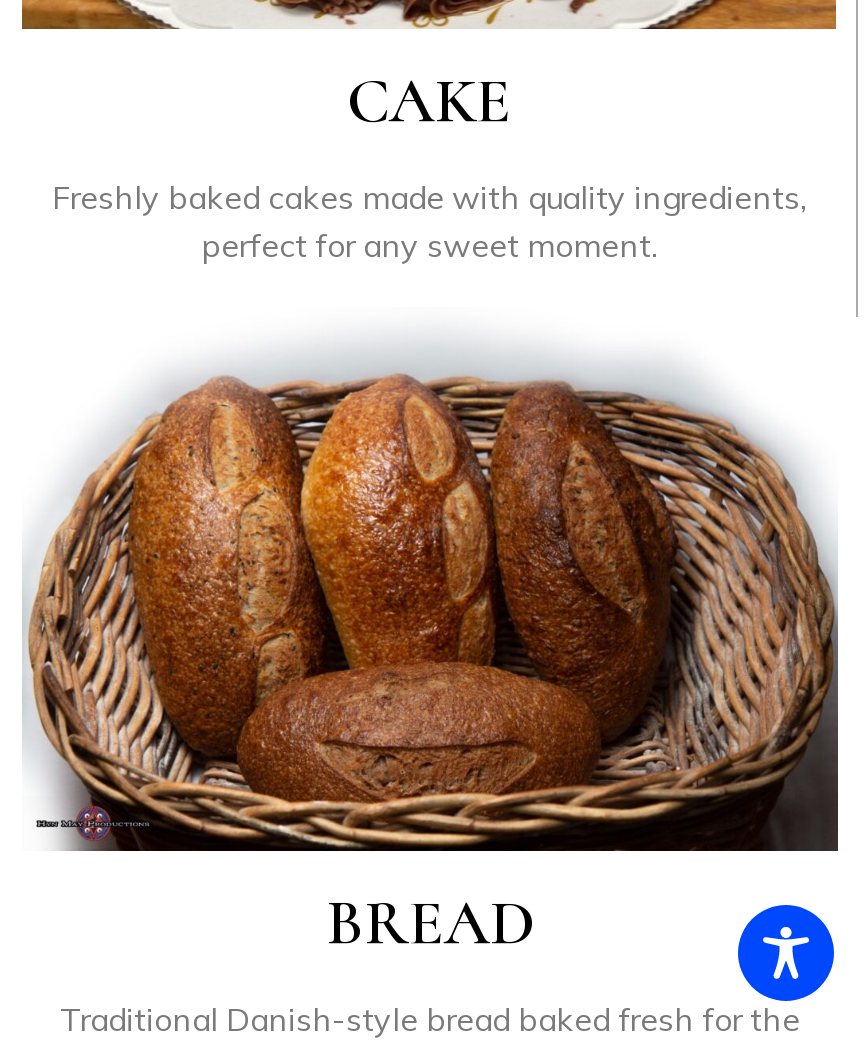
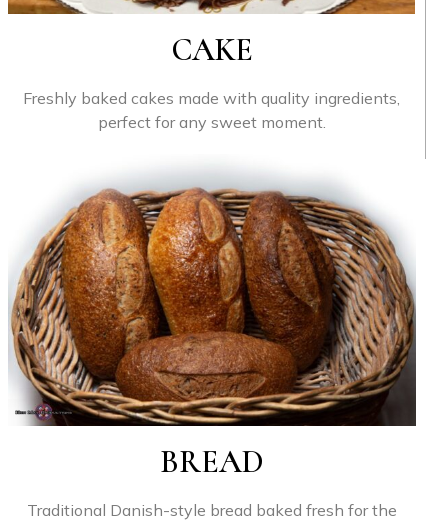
- [image]
